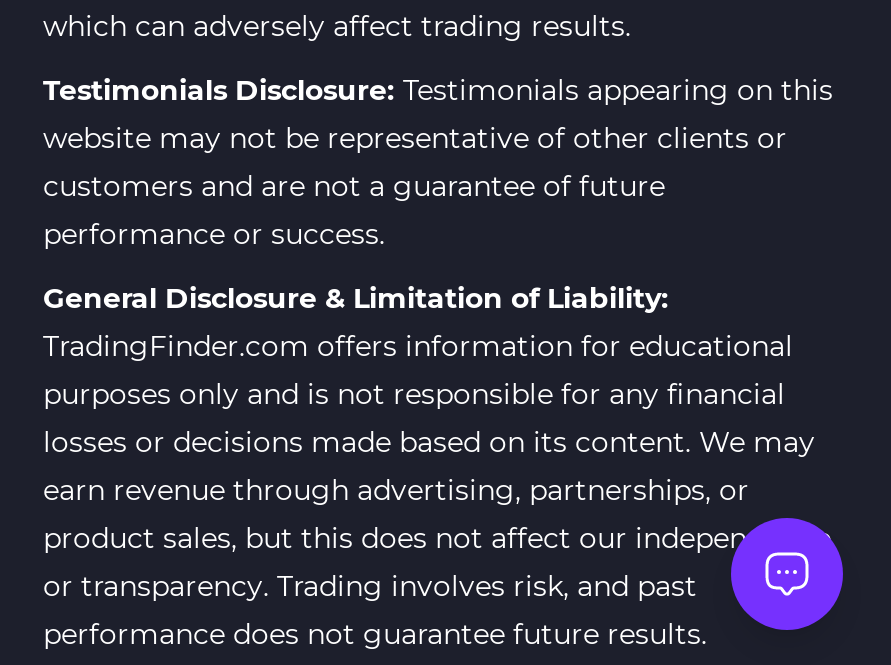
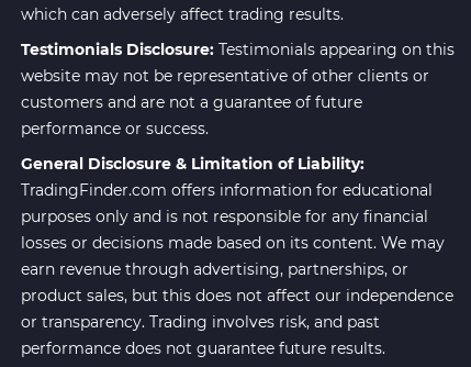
- [image]
